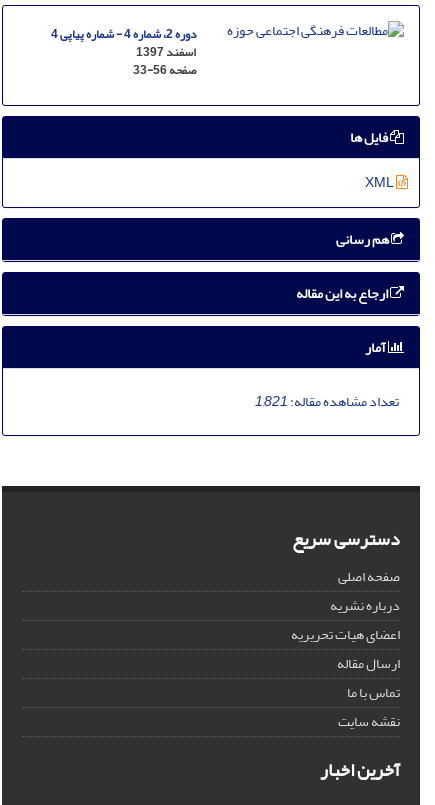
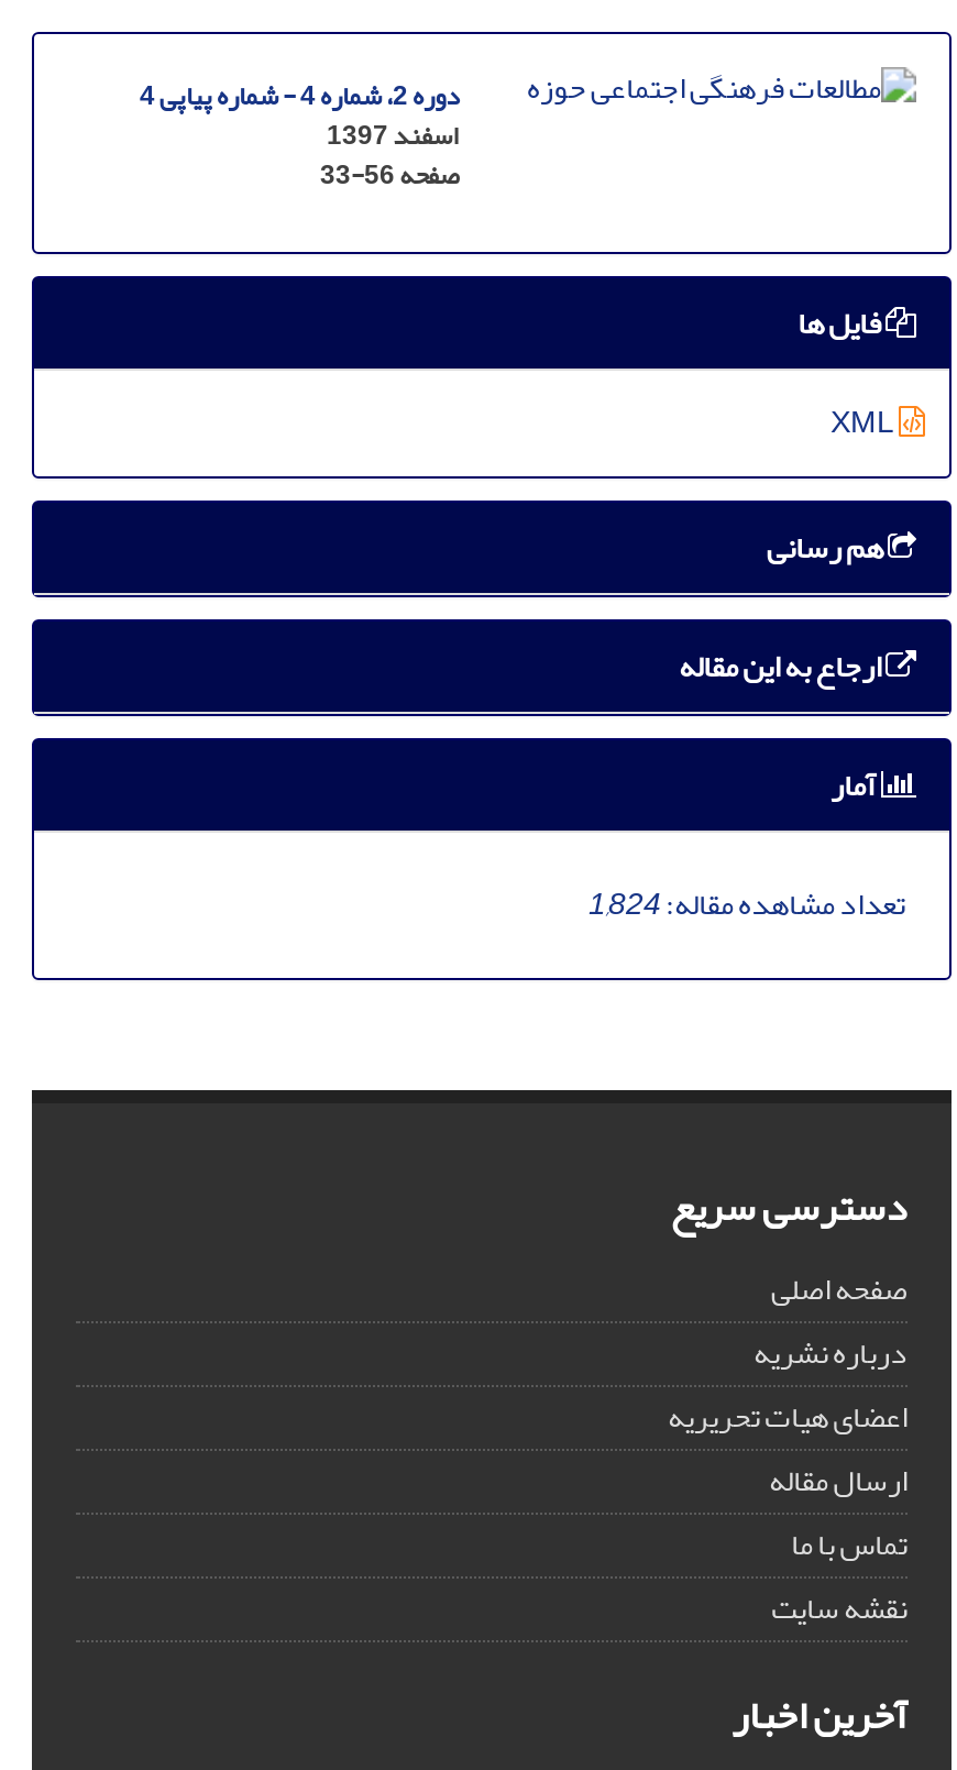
- تعداد مشاهده مقاله:1,821
+ تعداد مشاهده مقاله:1,824
